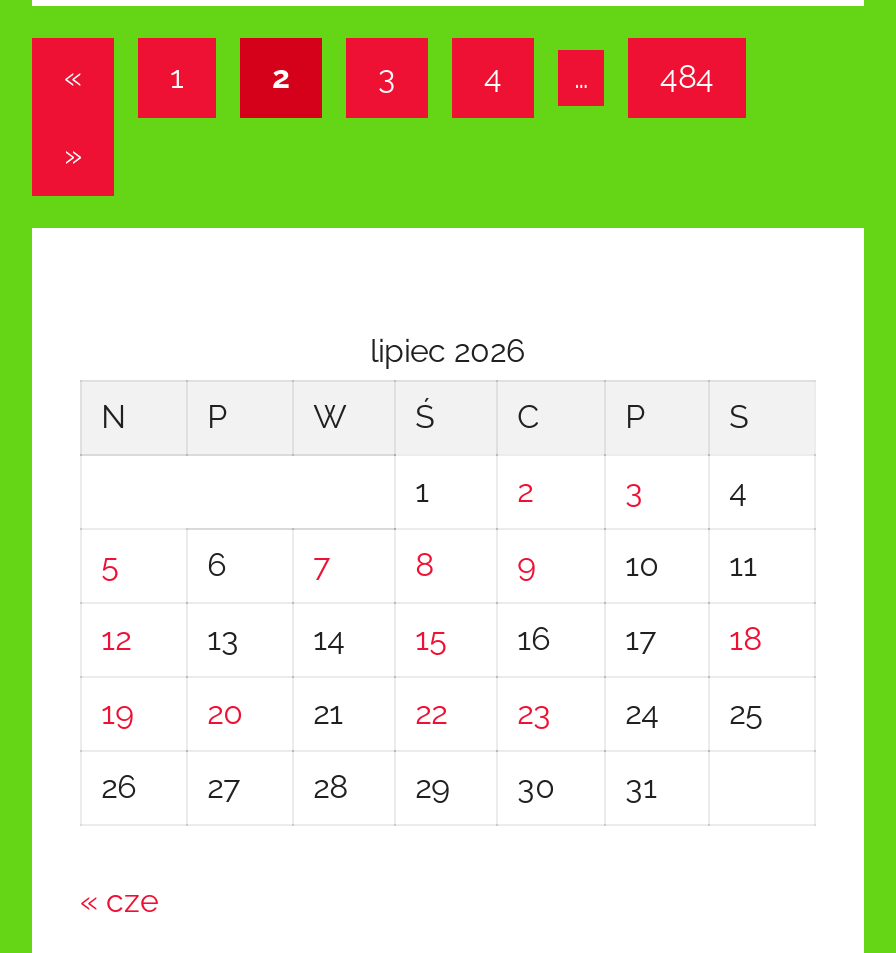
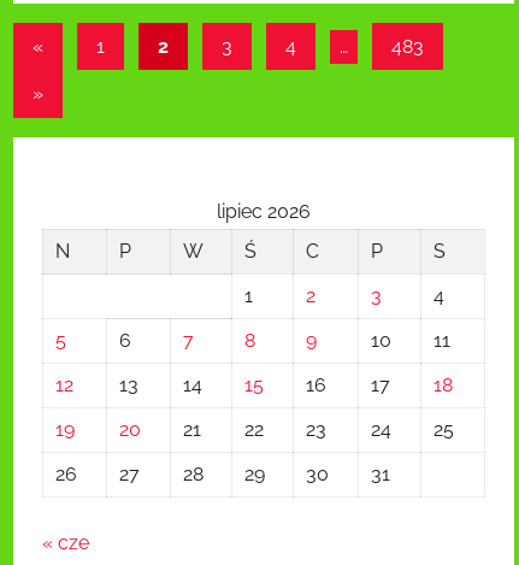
- 484
+ 483
